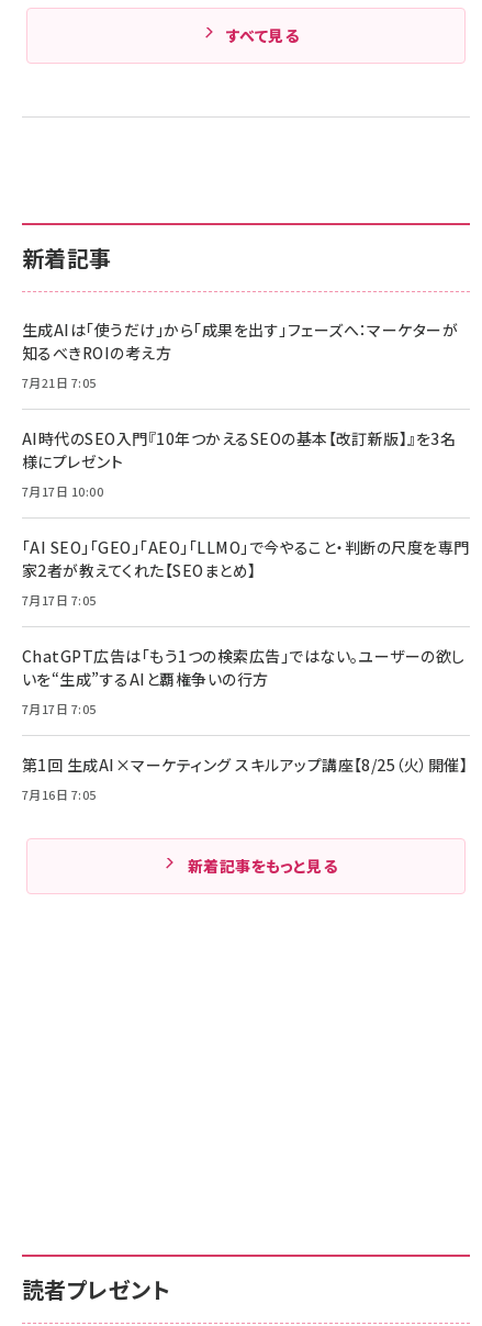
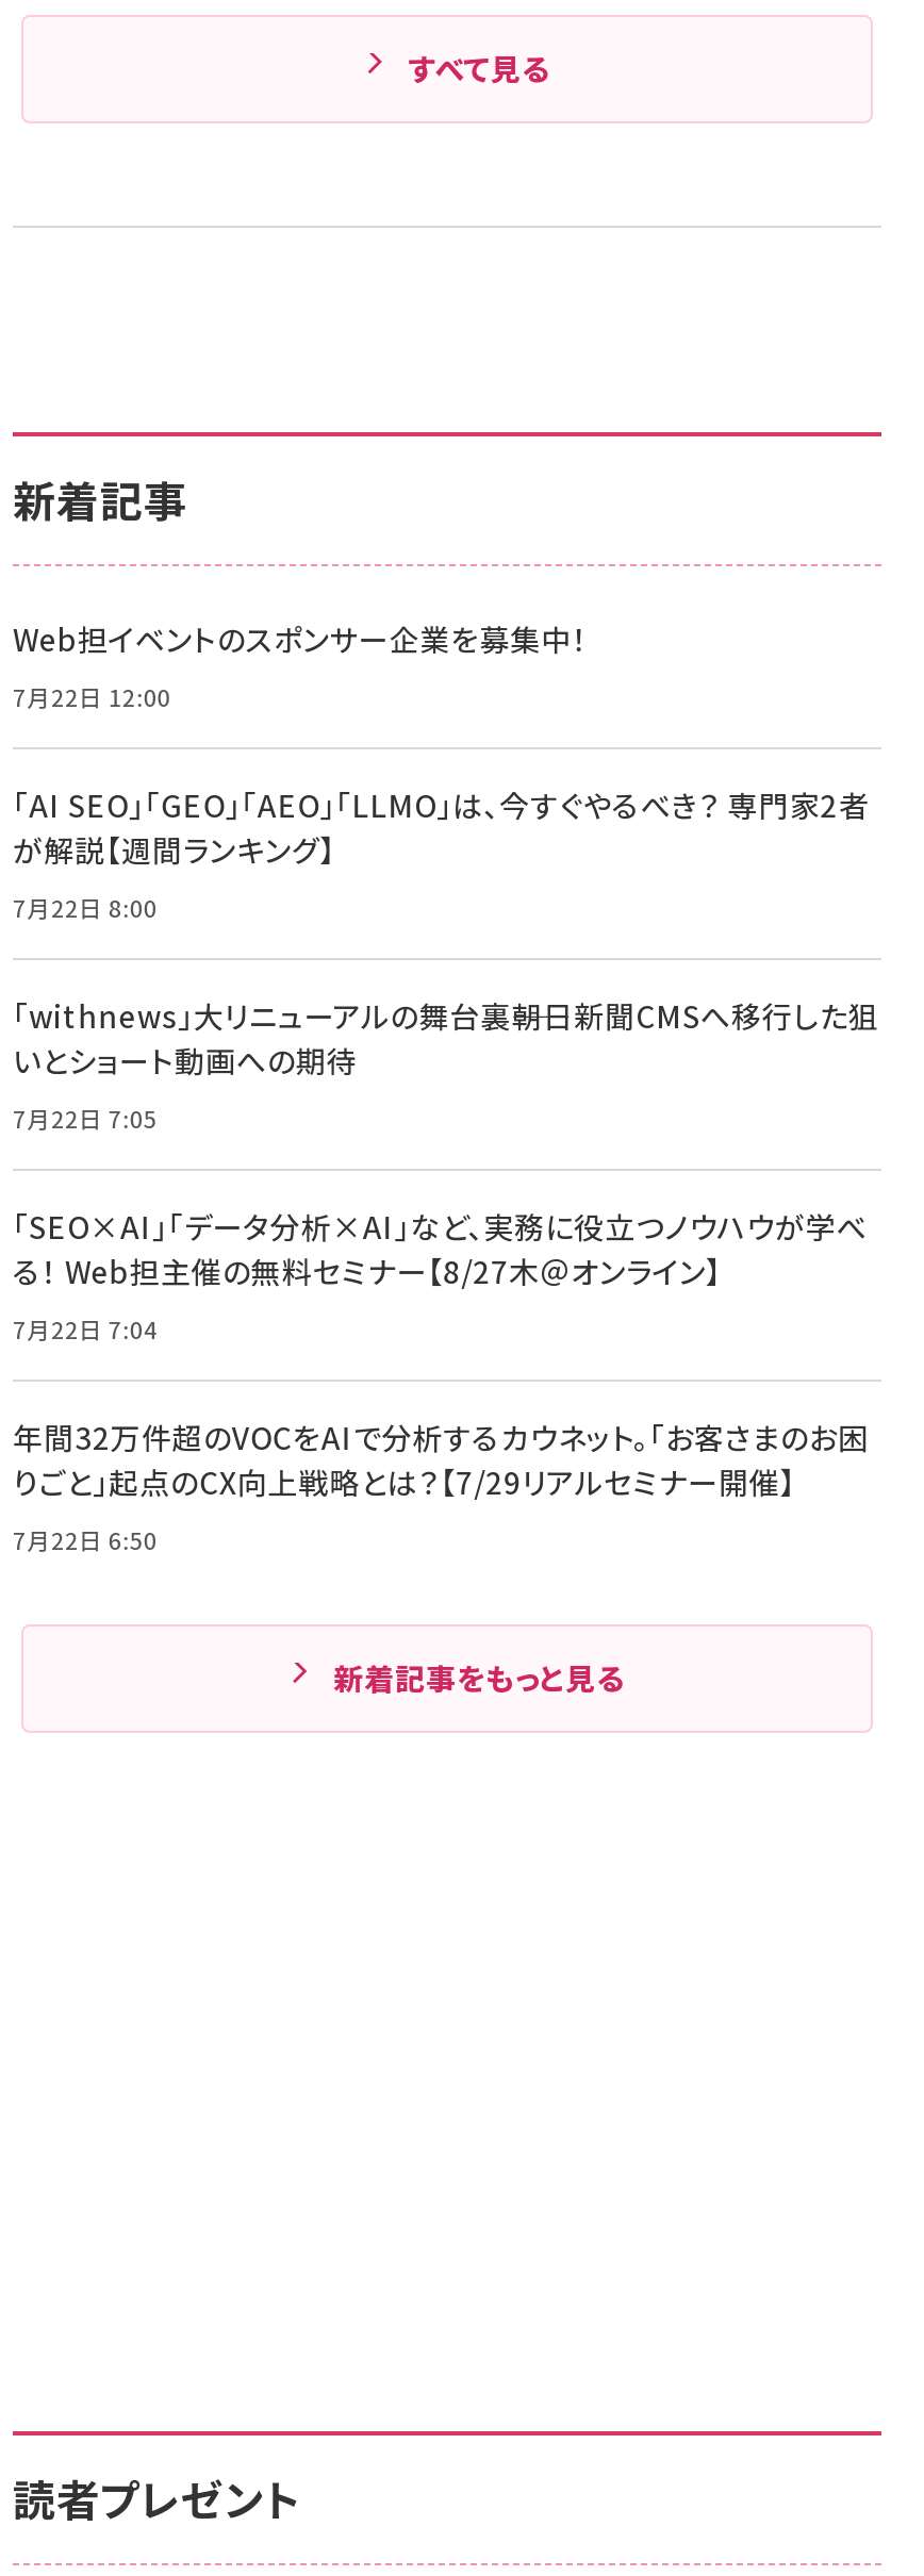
- 生成AIは「使うだけ」から「成果を出す」フェーズへ：マーケターが
- 知るべきROIの考え方
- 7月21日 7:05
+ Web担イベントのスポンサー企業を募集中！
+ 7月22日 12:00

- AI時代のSEO入門『10年つかえるSEOの基本【改訂新版】』を3名
- 様にプレゼント
- 7月17日 10:00
+ 「AI SEO」「GEO」「AEO」「LLMO」は、今すぐやるべき？ 専門家2者
+ が解説【週間ランキング】
+ 7月22日 8:00

- 「AI SEO」「GEO」「AEO」「LLMO」で今やること・判断の尺度を専門
- 家2者が教えてくれた【SEOまとめ】
- 7月17日 7:05
+ 「withnews」大リニューアルの舞台裏――朝日新聞CMSへ移行した狙
+ いとショート動画への期待
+ 7月22日 7:05

- ChatGPT広告は「もう1つの検索広告」ではない。ユーザーの欲し
- いを“生成”するAIと覇権争いの行方
- 7月17日 7:05
+ 「SEO×AI」「データ分析×AI」など、実務に役立つノウハウが学べ
+ る！ Web担主催の無料セミナー【8/27木＠オンライン】
+ 7月22日 7:04

- 第1回 生成AI×マーケティング スキルアップ講座【8/25（火）開催】
- 7月16日 7:05
+ 年間32万件超のVOCをAIで分析するカウネット。「お客さまのお困
+ りごと」起点のCX向上戦略とは？【7/29リアルセミナー開催】
+ 7月22日 6:50
